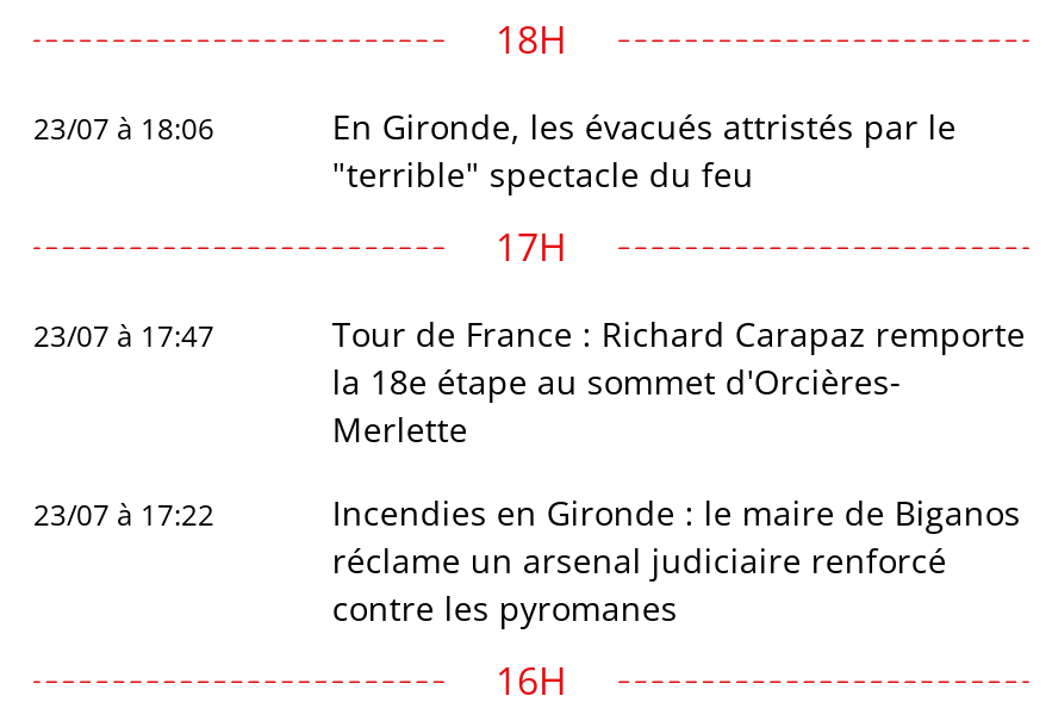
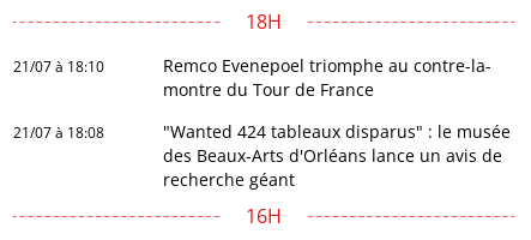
- 23/07 à 18:06
- En Gironde, les évacués attristés par le
- "terrible" spectacle du feu
- 17H
- 23/07 à 17:47
- Tour de France : Richard Carapaz remporte
- la 18e étape au sommet d'Orcières-
- Merlette
- 23/07 à 17:22
- Incendies en Gironde : le maire de Biganos
- réclame un arsenal judiciaire renforcé
- contre les pyromanes
+ 21/07 à 18:10
+ Remco Evenepoel triomphe au contre-la-
+ montre du Tour de France
+ 21/07 à 18:08
+ "Wanted 424 tableaux disparus" : le musée
+ des Beaux-Arts d'Orléans lance un avis de
+ recherche géant
